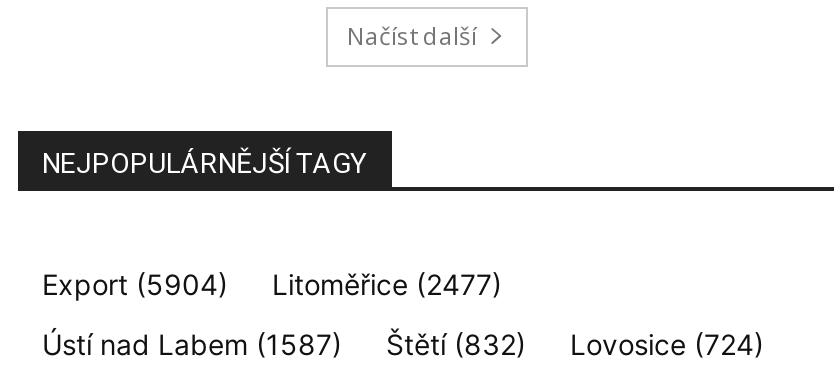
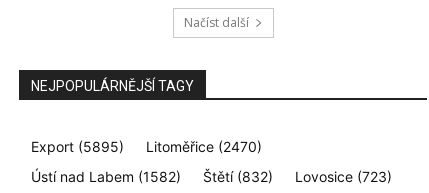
- Export (5904)
+ Export (5895)

- Litoměřice (2477)
+ Litoměřice (2470)

- Ústí nad Labem (1587)
+ Ústí nad Labem (1582)

- Lovosice (724)
+ Lovosice (723)
